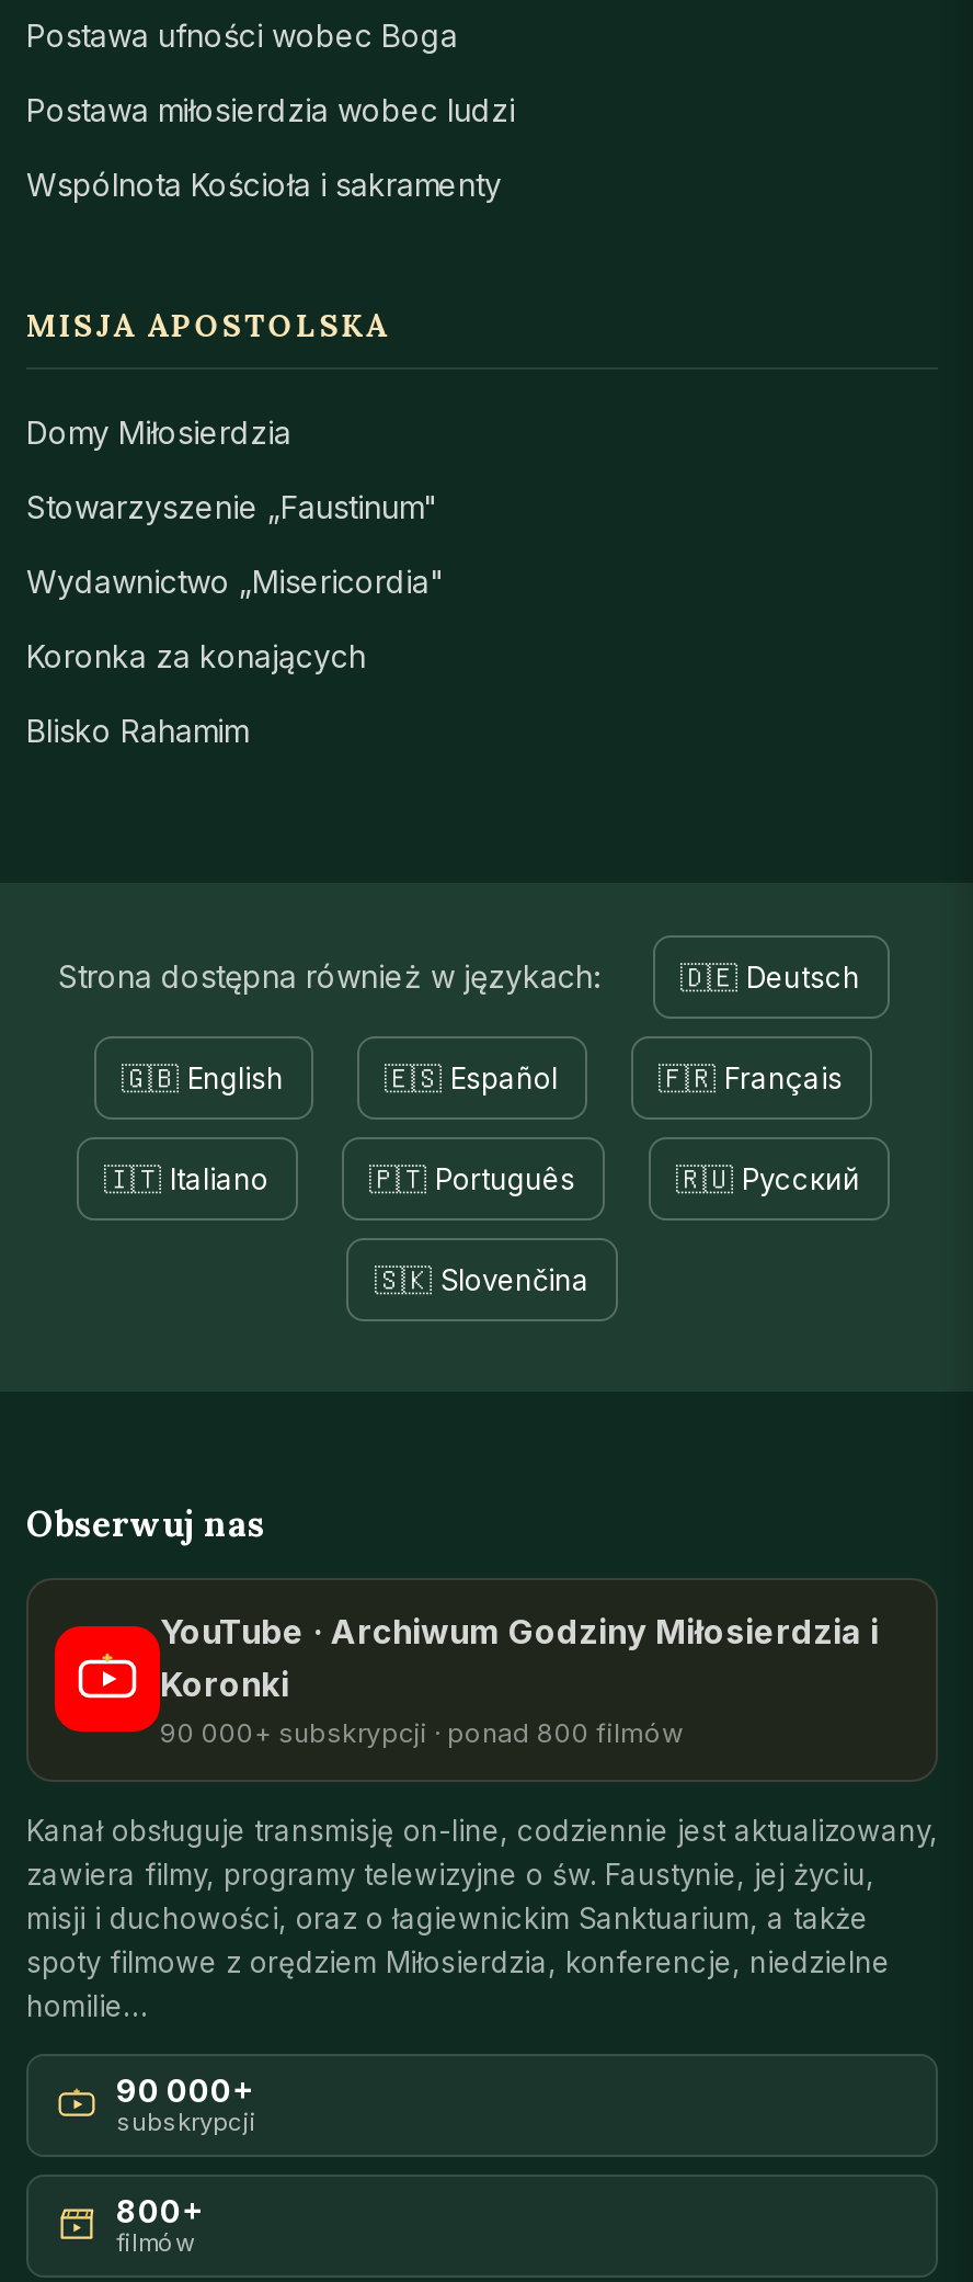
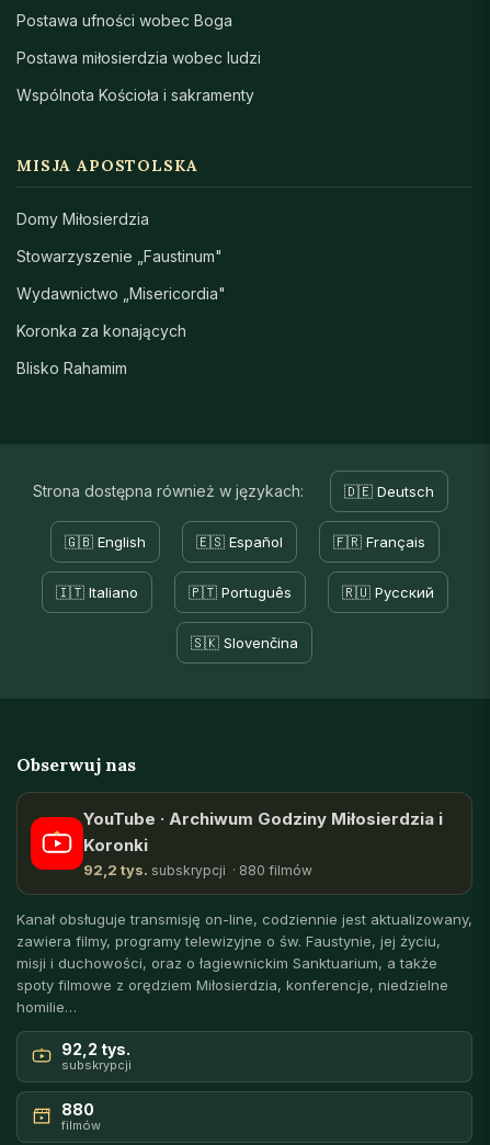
- 90 000+ subskrypcji · ponad 800 filmów
+ 92,2 tys. subskrypcji · 880 filmów

- 90 000+
+ 92,2 tys.

- 800+
+ 880
